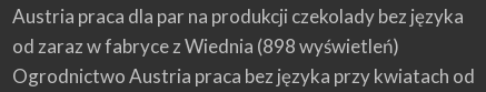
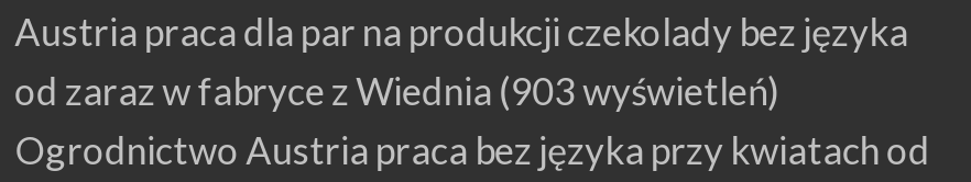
- od zaraz w fabryce z Wiednia (898 wyświetleń)
+ od zaraz w fabryce z Wiednia (903 wyświetleń)
